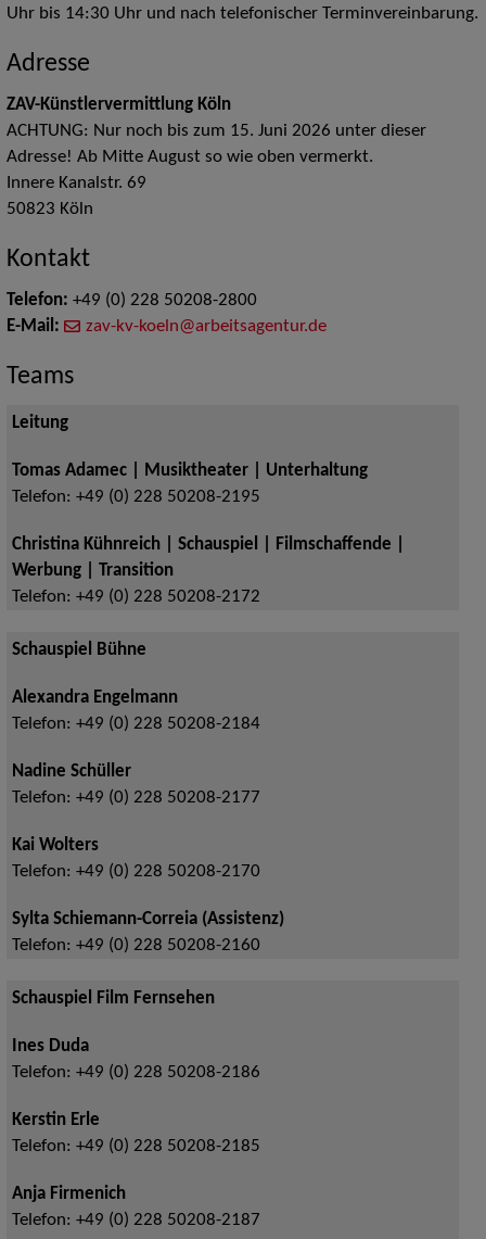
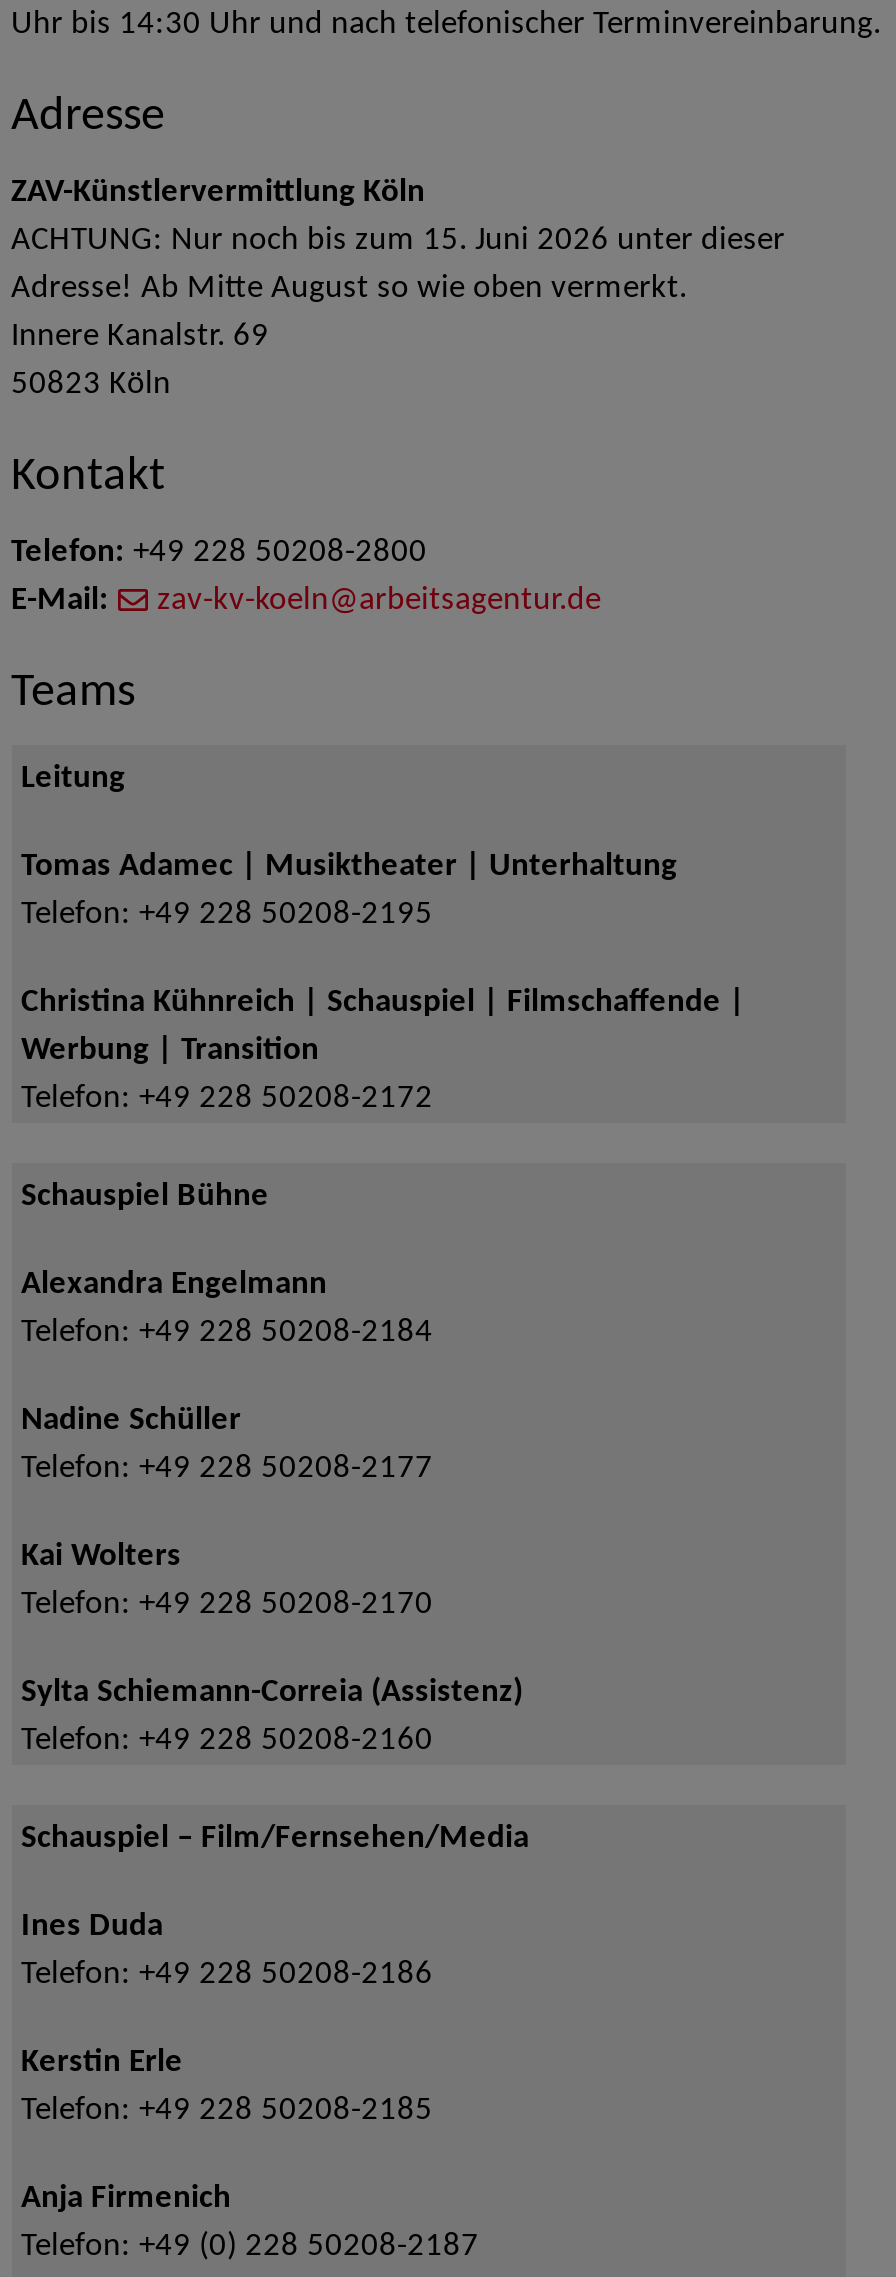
- Telefon: +49 (0) 228 50208-2800
+ Telefon: +49 228 50208-2800

- Telefon: +49 (0) 228 50208-2195
+ Telefon: +49 228 50208-2195

- Telefon: +49 (0) 228 50208-2172
+ Telefon: +49 228 50208-2172

- Telefon: +49 (0) 228 50208-2184
+ Telefon: +49 228 50208-2184

- Telefon: +49 (0) 228 50208-2177
+ Telefon: +49 228 50208-2177

- Telefon: +49 (0) 228 50208-2170
+ Telefon: +49 228 50208-2170

- Telefon: +49 (0) 228 50208-2160
+ Telefon: +49 228 50208-2160

- Schauspiel Film Fernsehen
+ Schauspiel – Film/Fernsehen/Media

- Telefon: +49 (0) 228 50208-2186
+ Telefon: +49 228 50208-2186

- Telefon: +49 (0) 228 50208-2185
+ Telefon: +49 228 50208-2185
